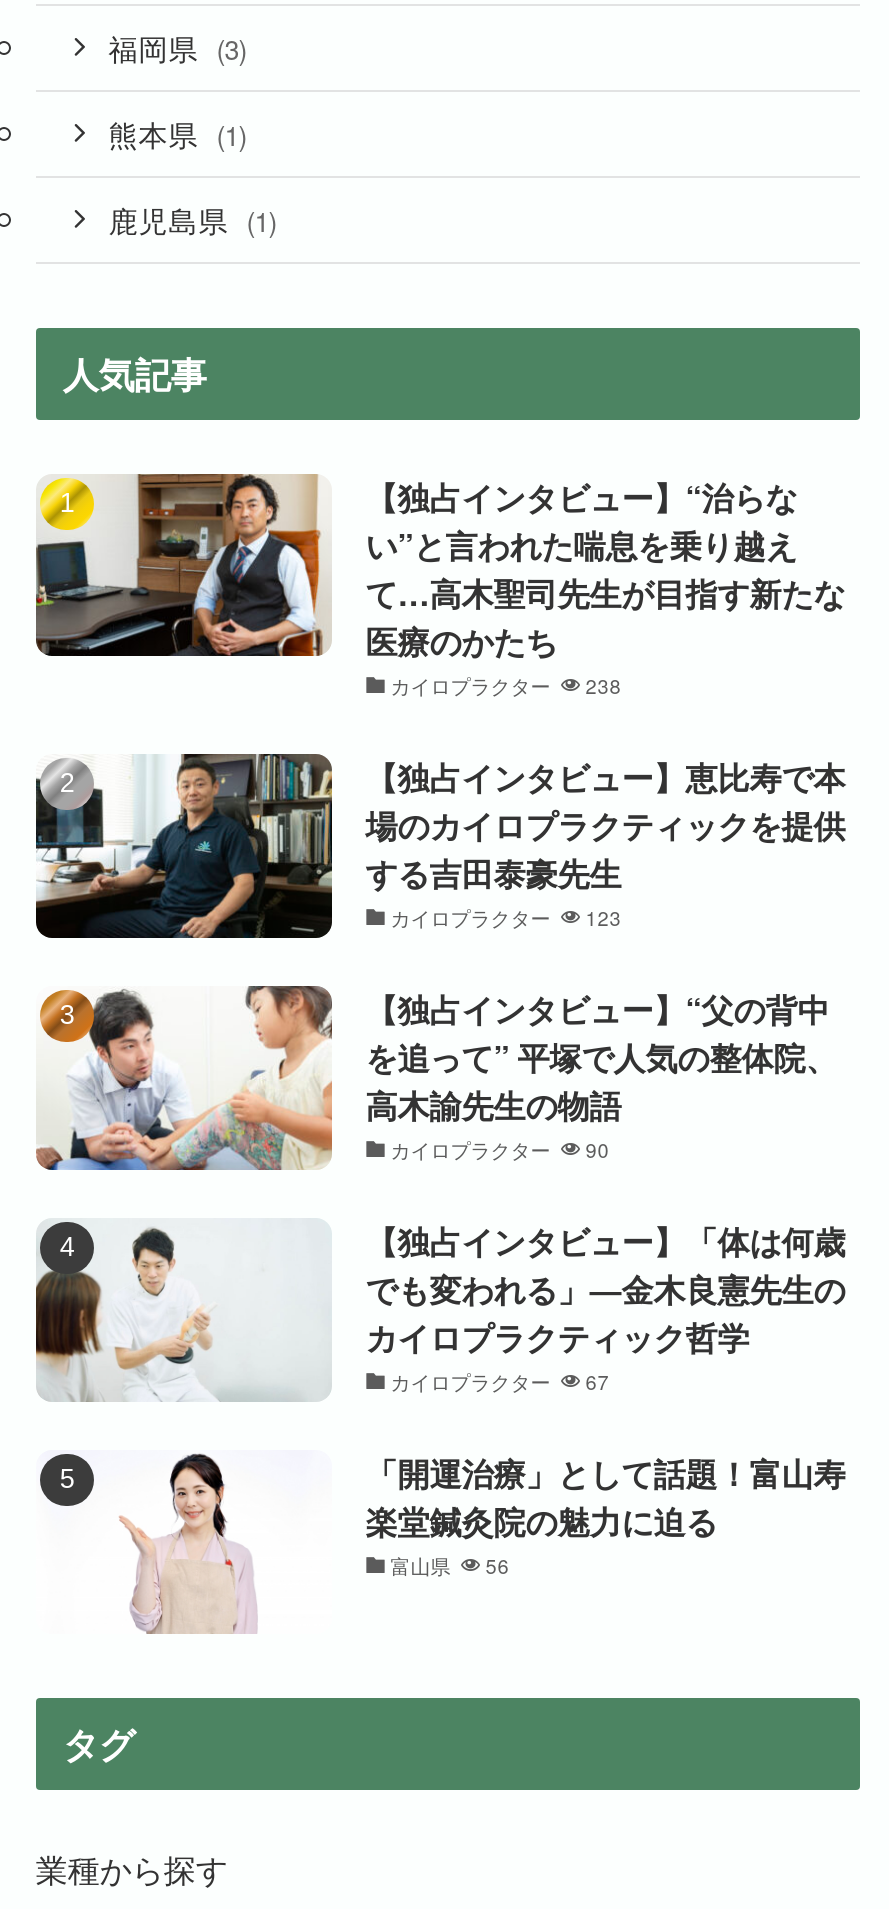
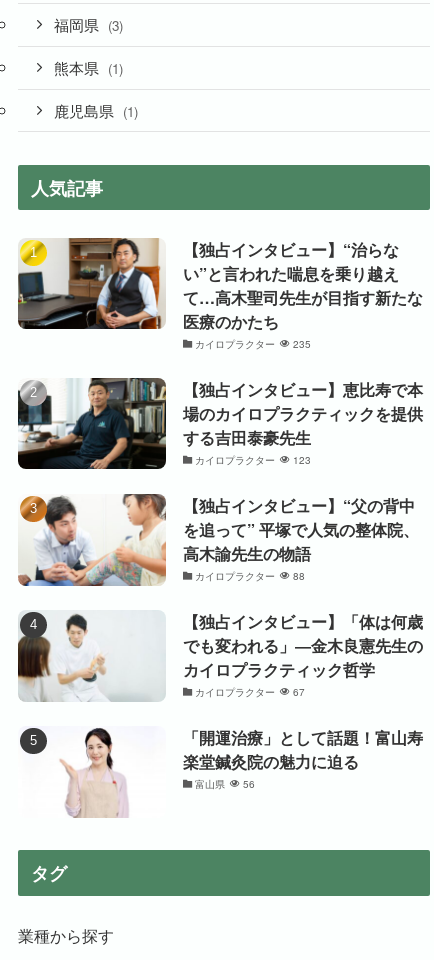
- カイロプラクター 238
+ カイロプラクター 235

- カイロプラクター 90
+ カイロプラクター 88
